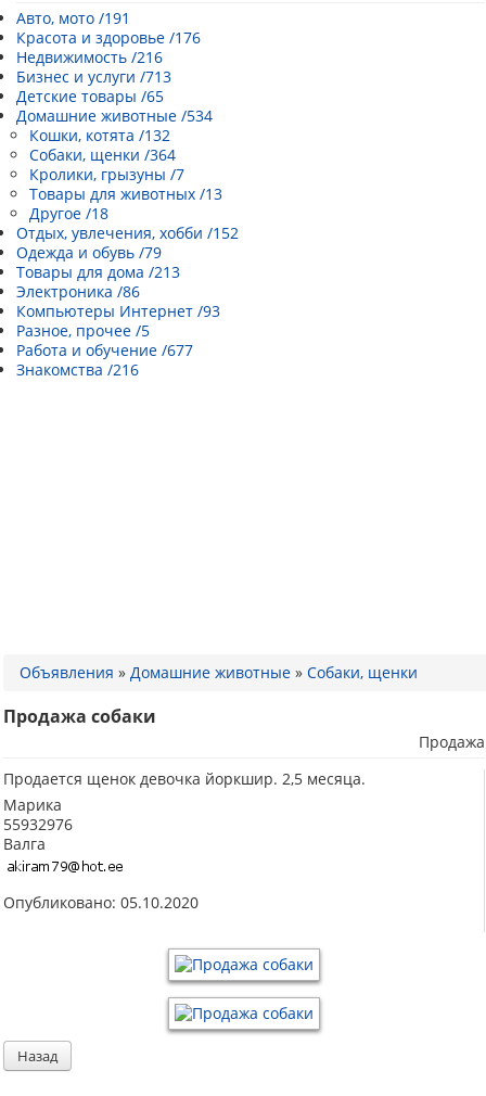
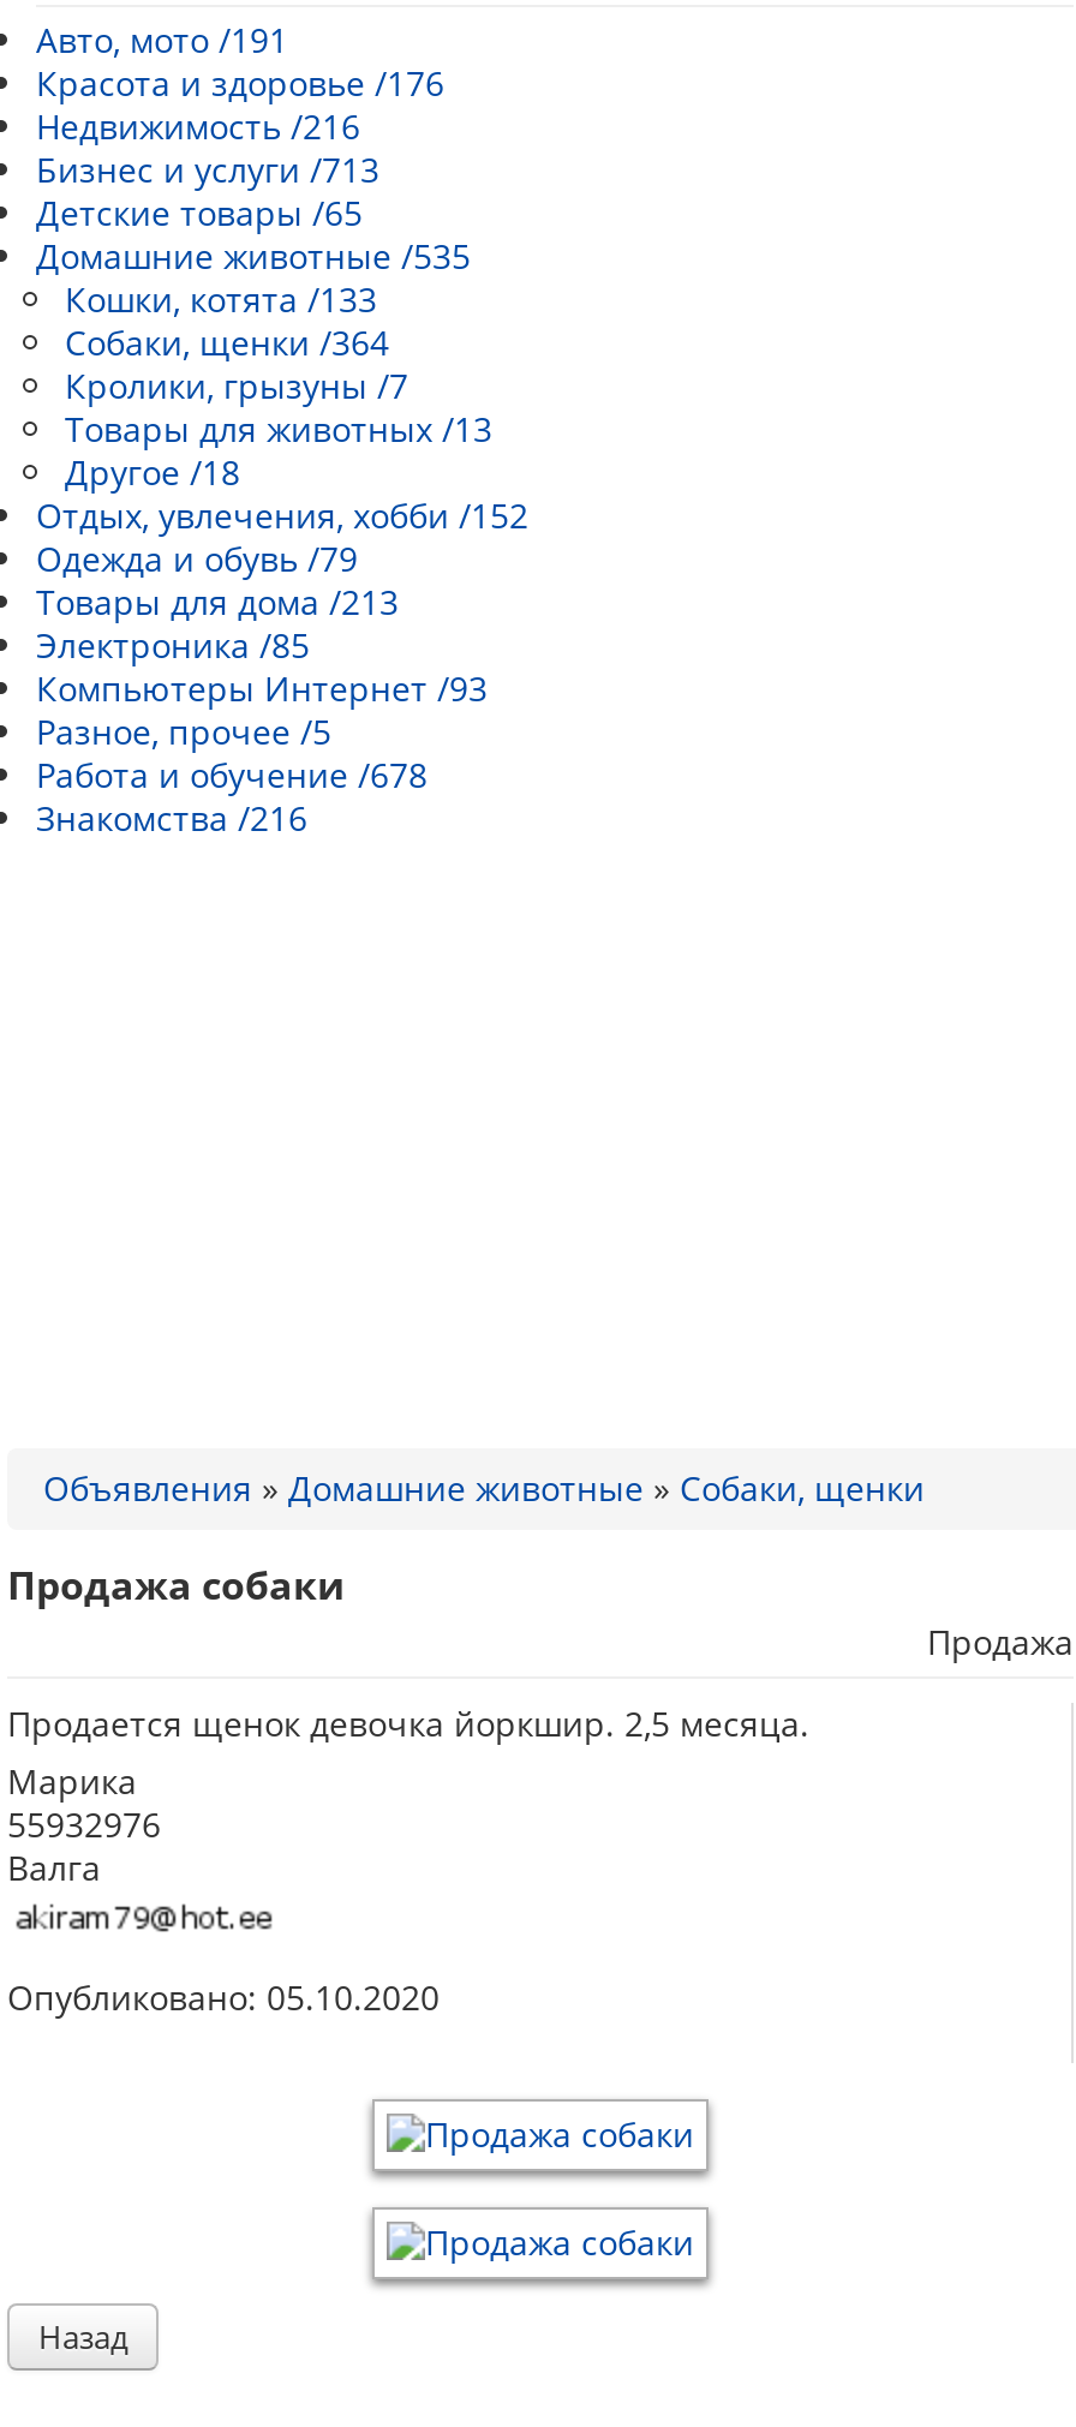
- Домашние животные /534
+ Домашние животные /535

- Кошки, котята /132
+ Кошки, котята /133

- Электроника /86
+ Электроника /85

- Работа и обучение /677
+ Работа и обучение /678
